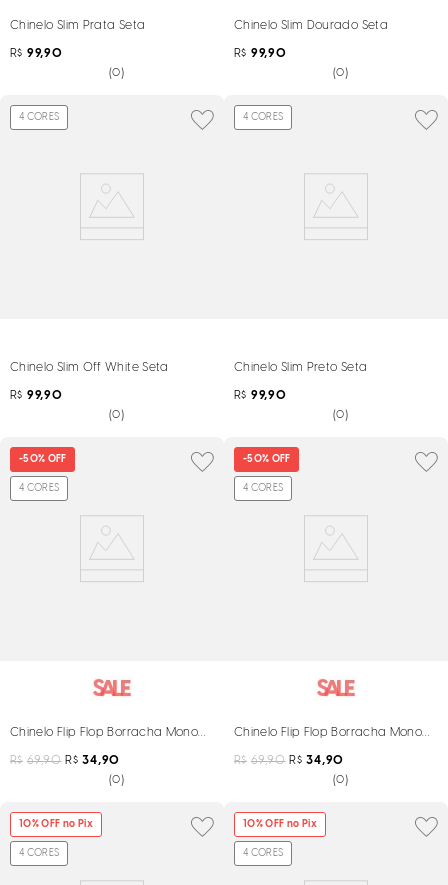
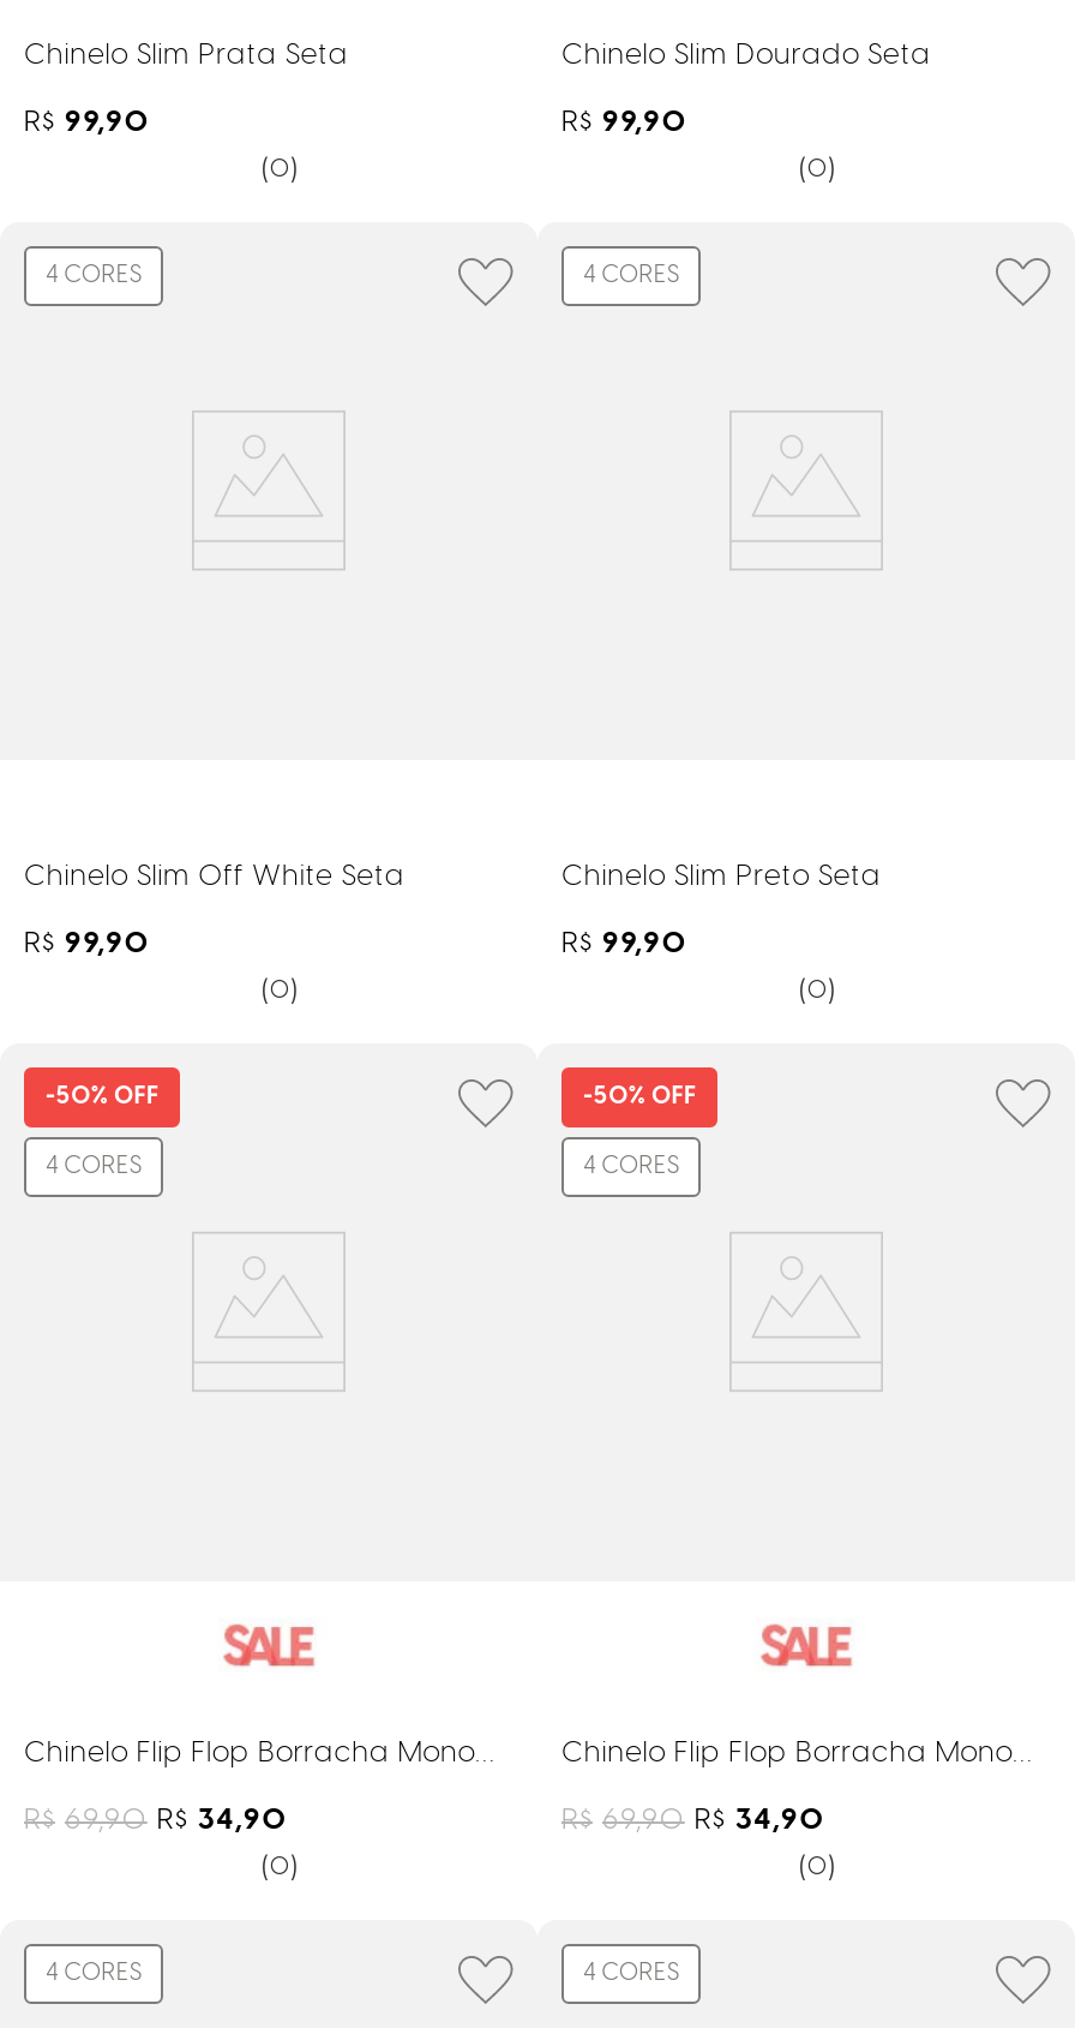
- 10% OFF no Pix

- 10% OFF no Pix
